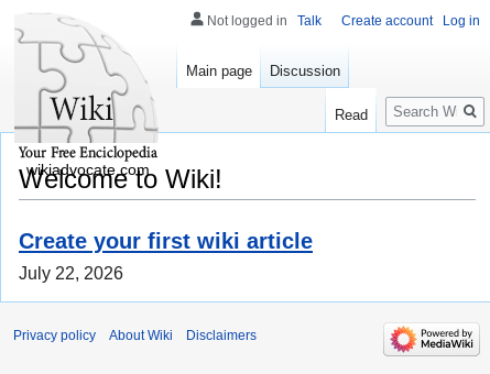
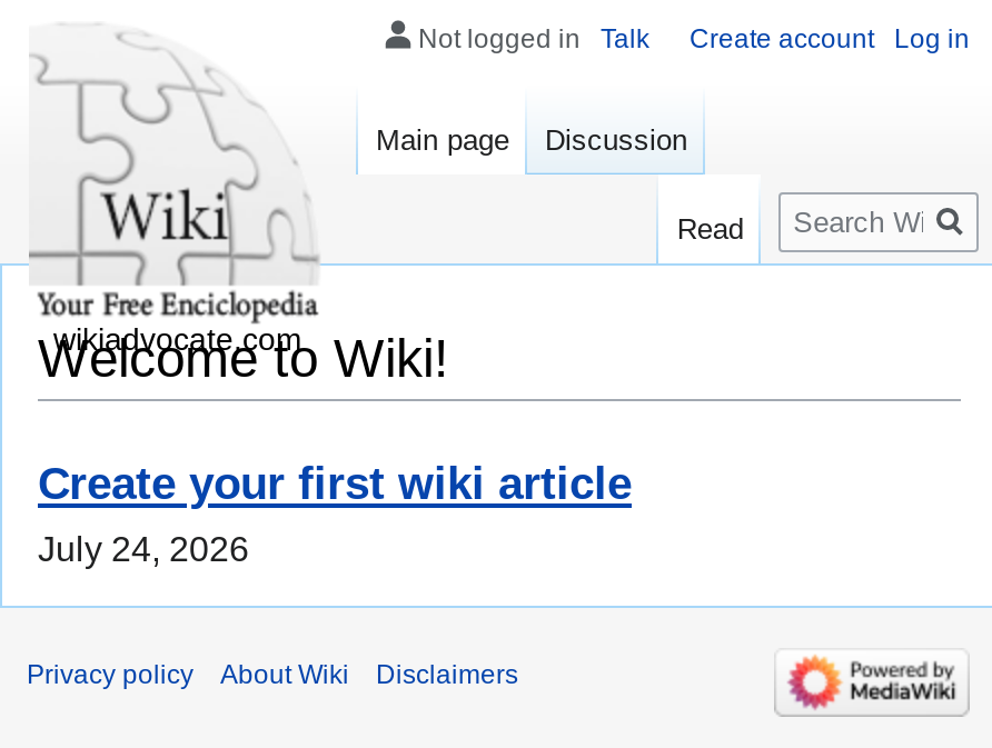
- July 22, 2026
+ July 24, 2026
